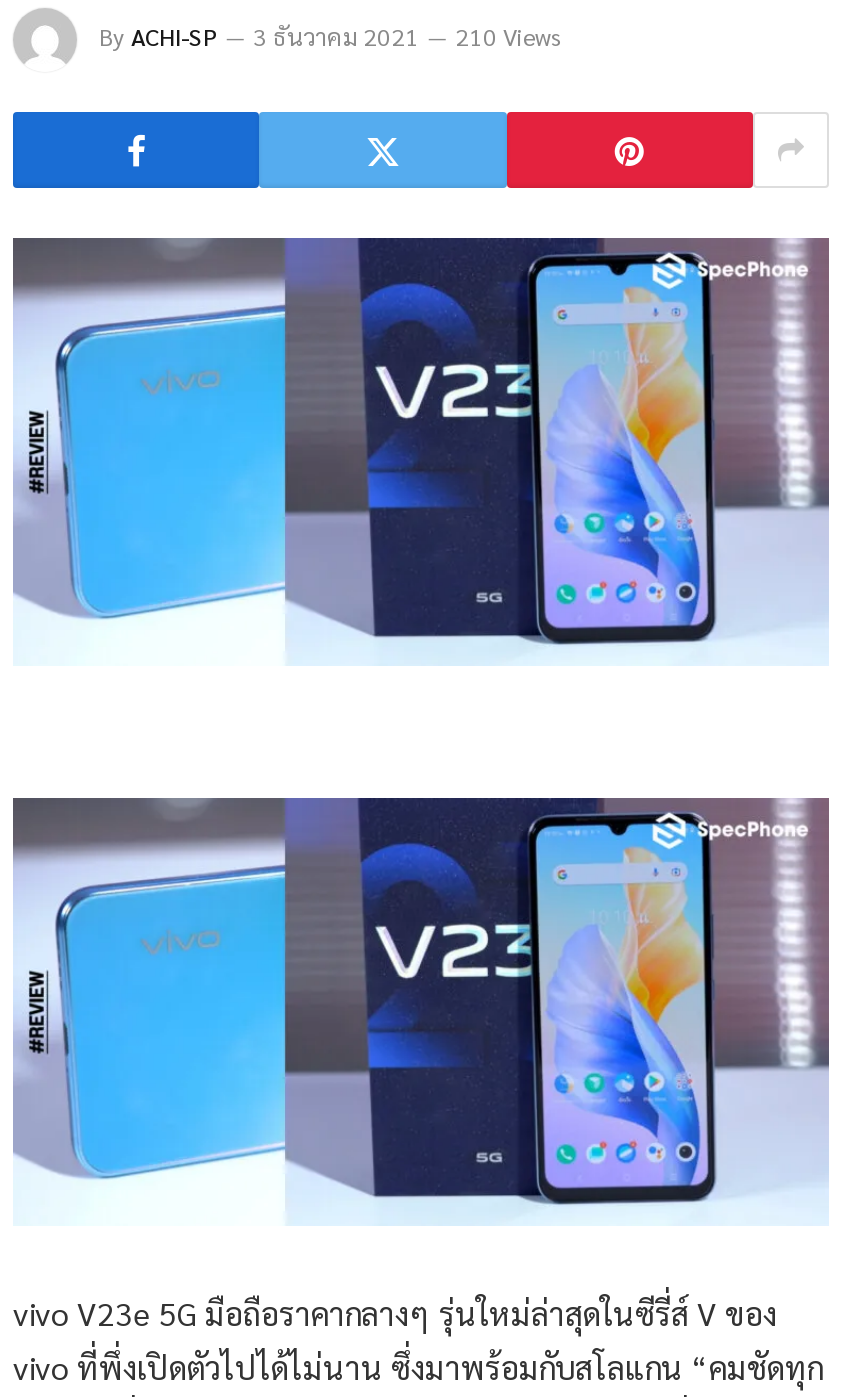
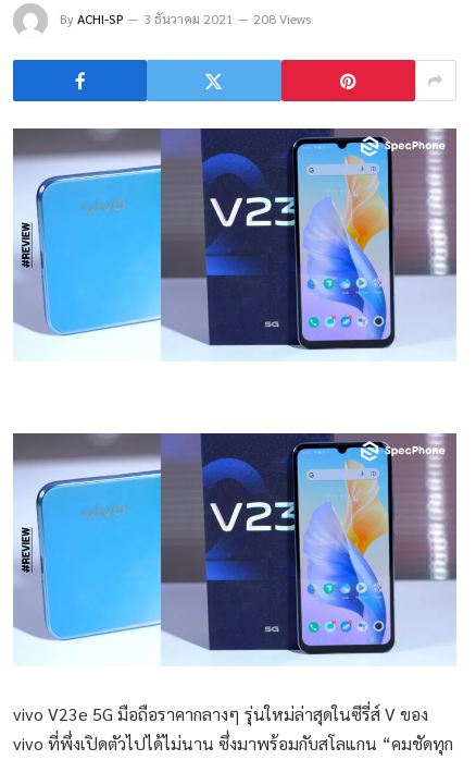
- By ACHI-SP 3 ธันวาคม 2021 210 Views
+ By ACHI-SP 3 ธันวาคม 2021 208 Views
